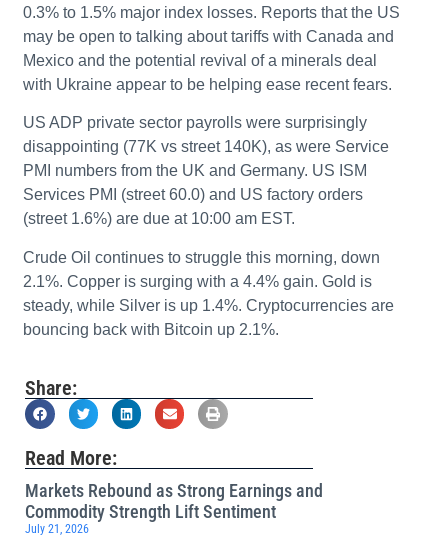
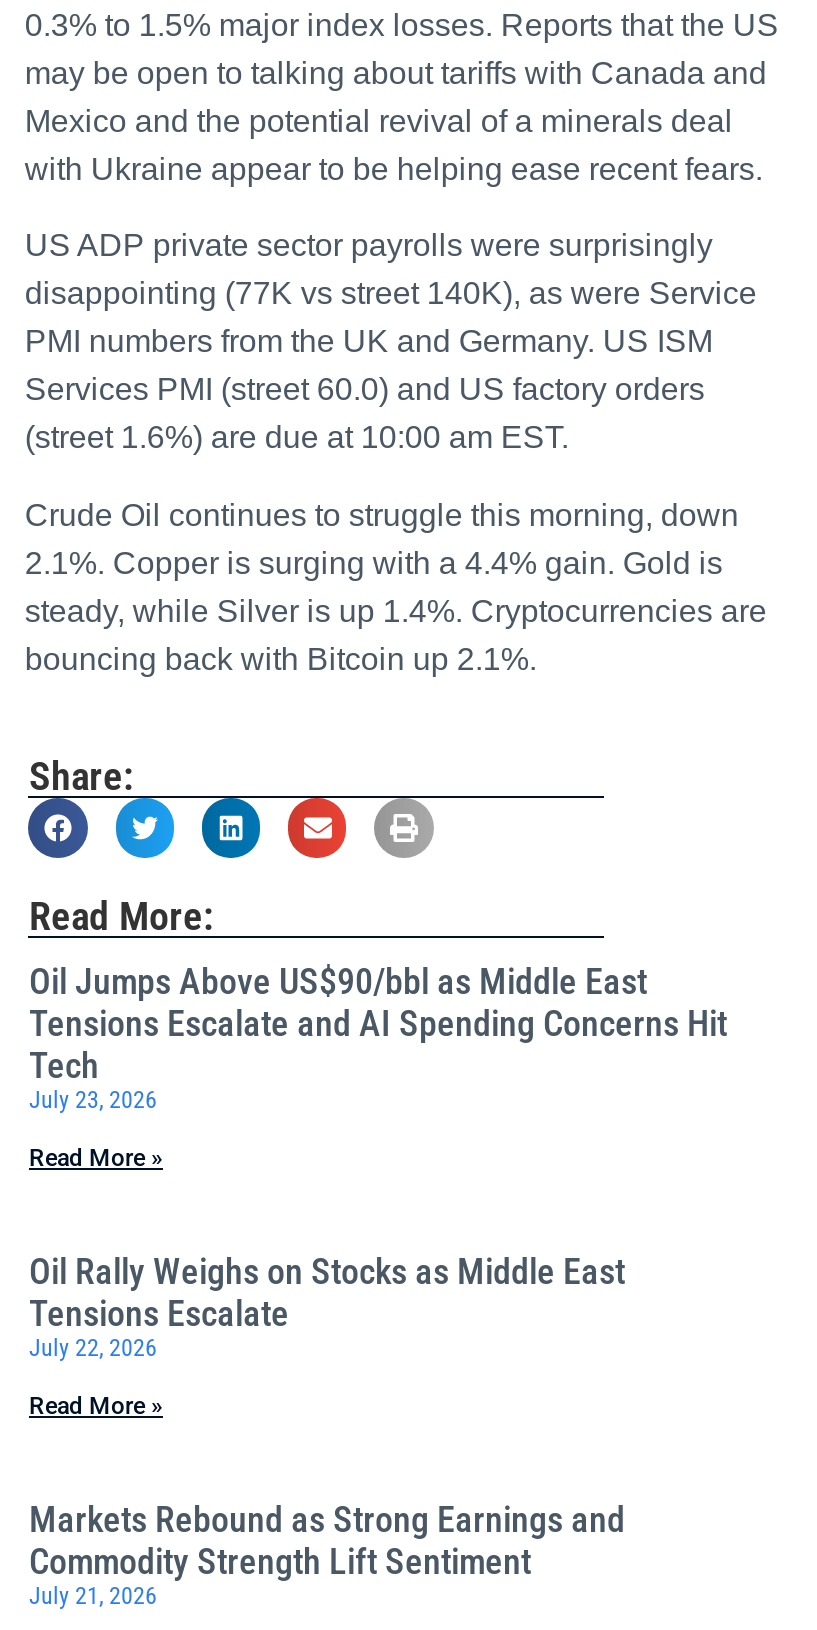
+ Oil Jumps Above US$90/bbl as Middle East
+ Tensions Escalate and AI Spending Concerns Hit
+ Tech
+ July 23, 2026
+ Read More »
+ Oil Rally Weighs on Stocks as Middle East
+ Tensions Escalate
+ July 22, 2026
+ Read More »
